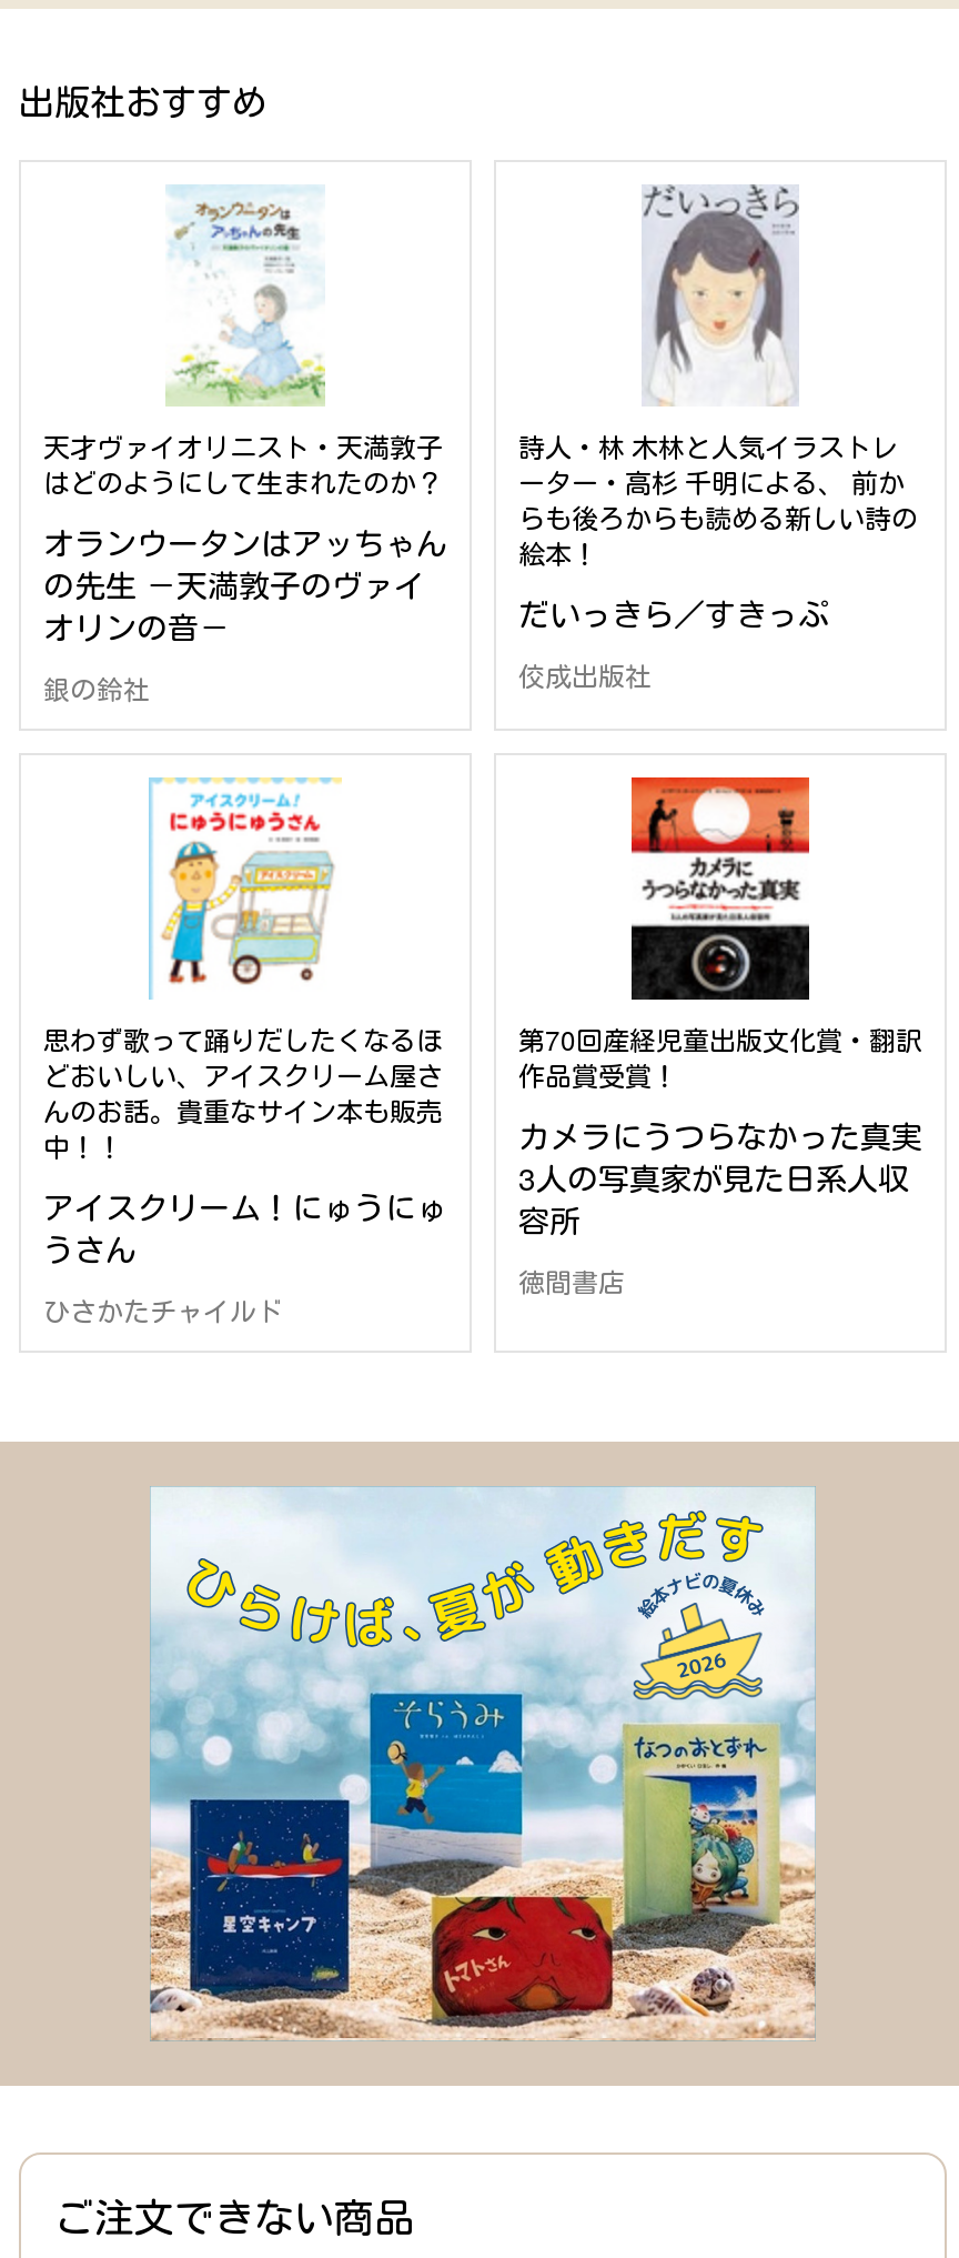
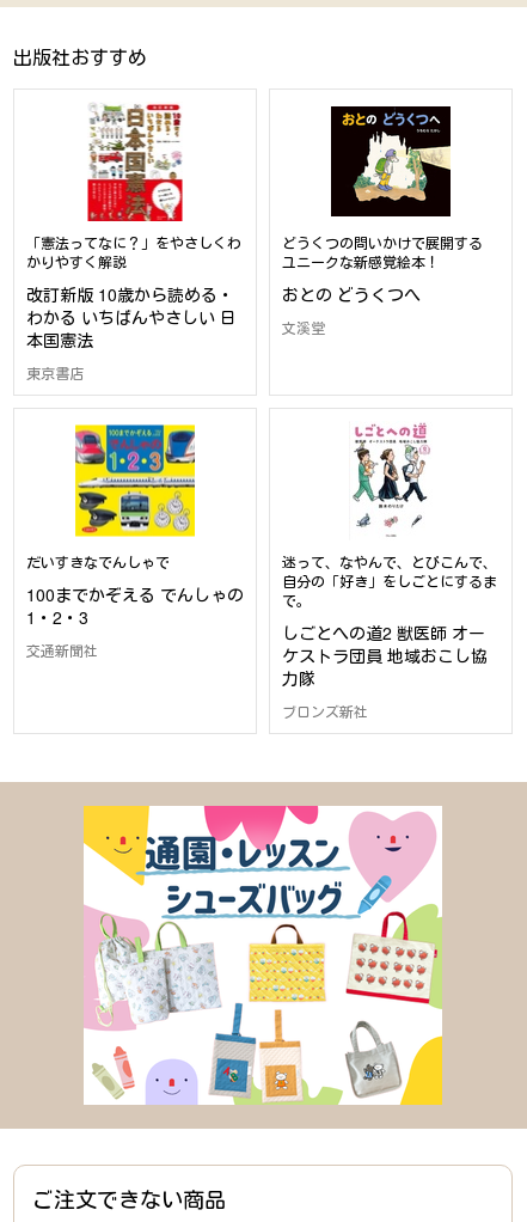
- [image]
- 天才ヴァイオリニスト・天満敦子
- はどのようにして生まれたのか？
- オランウータンはアッちゃん
- の先生 －天満敦子のヴァイ
- オリンの音－
- 銀の鈴社
+ [image]
+ 「憲法ってなに？」をやさしくわ
+ かりやすく解説
+ 改訂新版 10歳から読める・
+ わかる いちばんやさしい 日
+ 本国憲法
+ 東京書店

- [image]
- 詩人・林 木林と人気イラストレ
- ーター・高杉 千明による、 前か
- らも後ろからも読める新しい詩の
- 絵本！
- だいっきら／すきっぷ
- 佼成出版社
+ [image]
+ どうくつの問いかけで展開する
+ ユニークな新感覚絵本！
+ おとの どうくつへ
+ 文溪堂

- [image]
- 思わず歌って踊りだしたくなるほ
- どおいしい、アイスクリーム屋さ
- んのお話。貴重なサイン本も販売
- 中！！
- アイスクリーム！にゅうにゅ
- うさん
- ひさかたチャイルド
+ [image]
+ だいすきなでんしゃで
+ 100までかぞえる でんしゃの
+ 1・2・3
+ 交通新聞社

- [image]
- 第70回産経児童出版文化賞・翻訳
- 作品賞受賞！
- カメラにうつらなかった真実
- 3人の写真家が見た日系人収
- 容所
- 徳間書店
+ [image]
+ 迷って、なやんで、とびこんで、
+ 自分の「好き」をしごとにするま
+ で。
+ しごとへの道2 獣医師 オー
+ ケストラ団員 地域おこし協
+ 力隊
+ ブロンズ新社

- [image]
+ [image]
